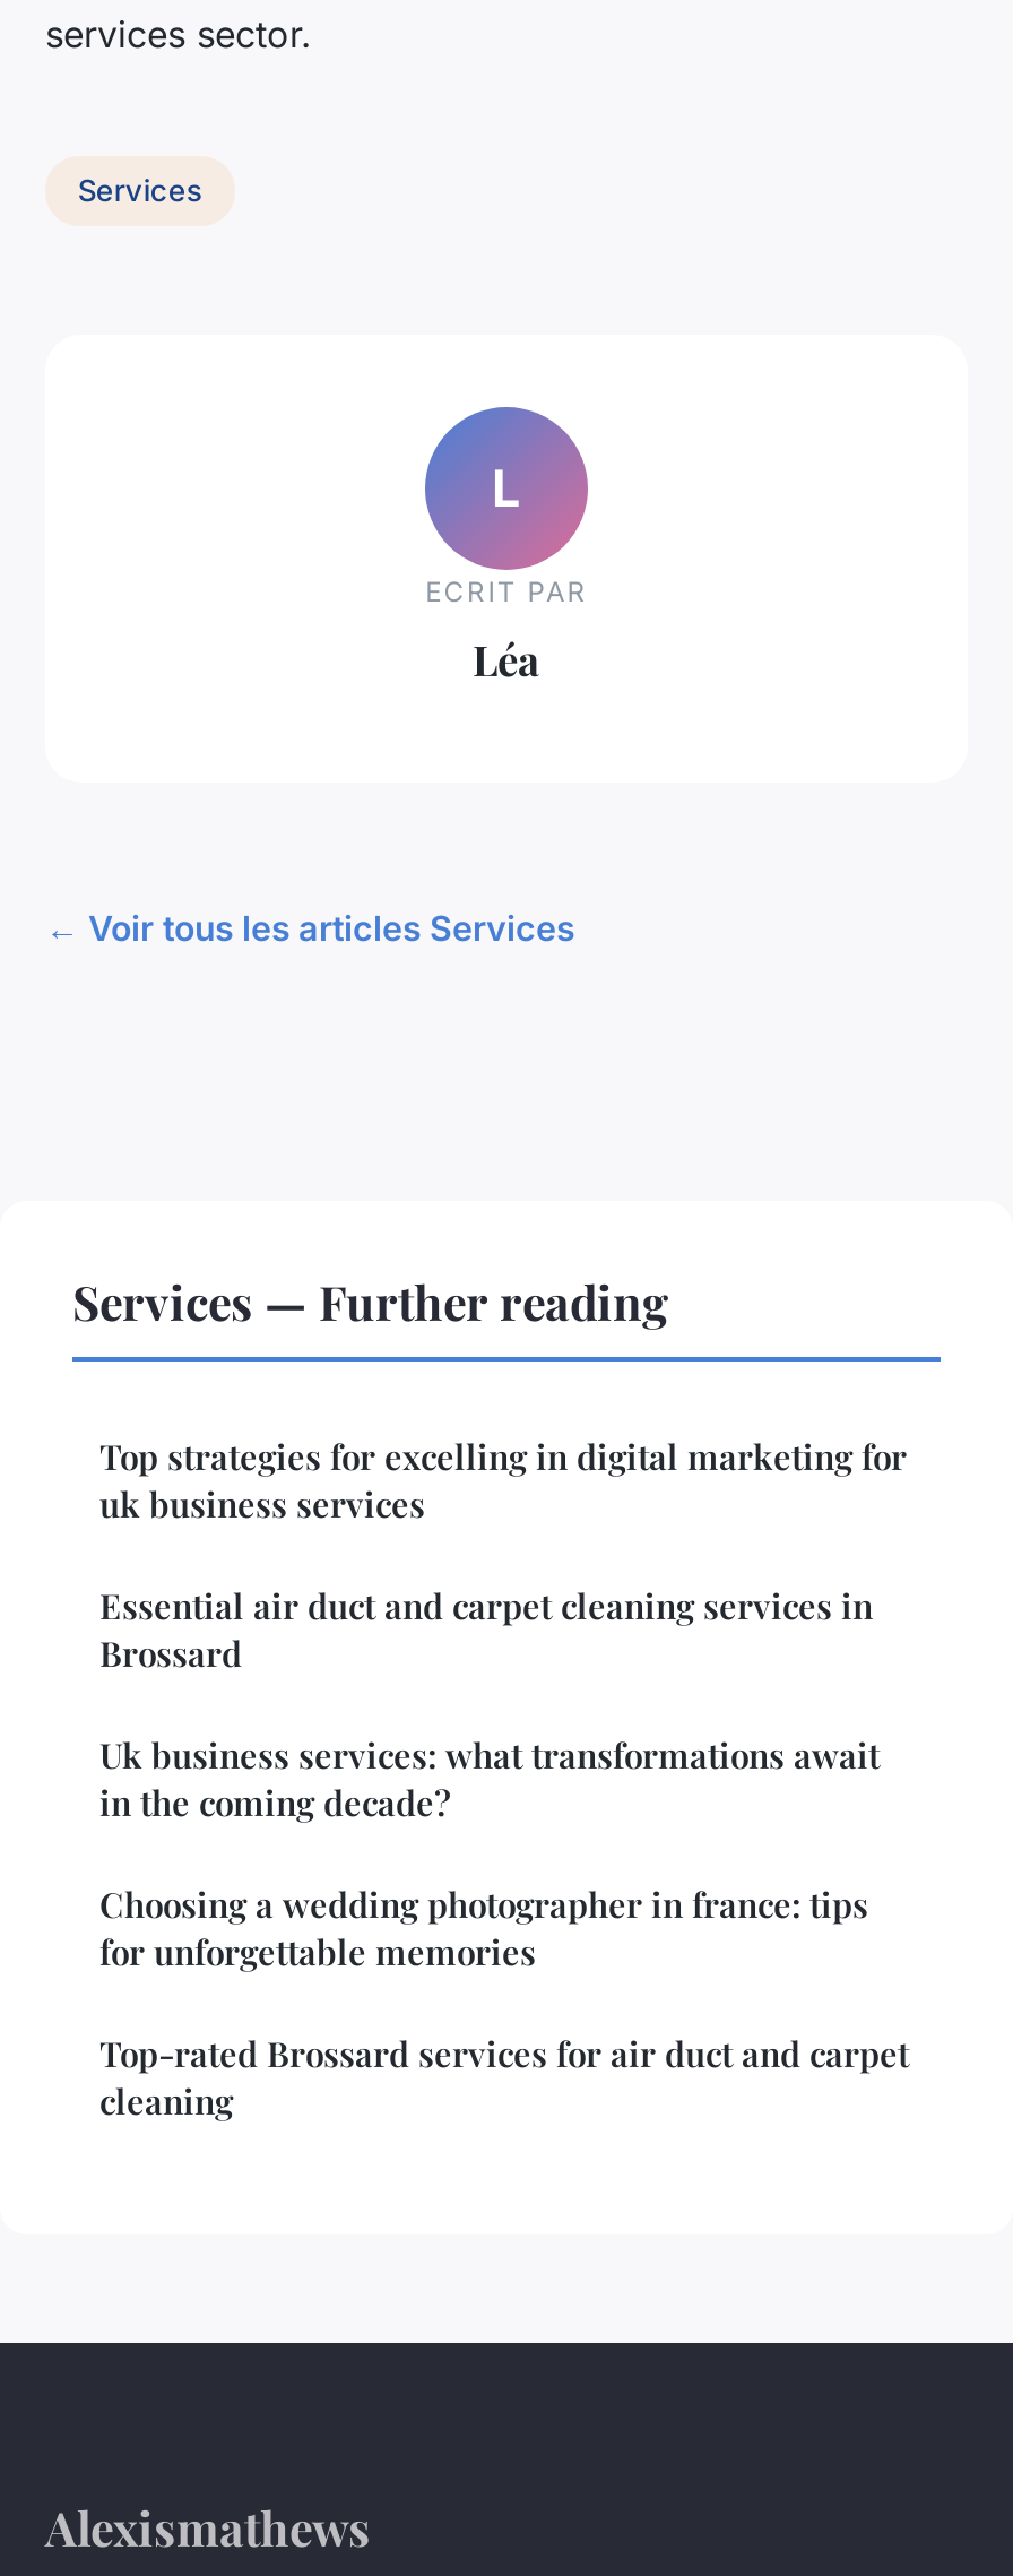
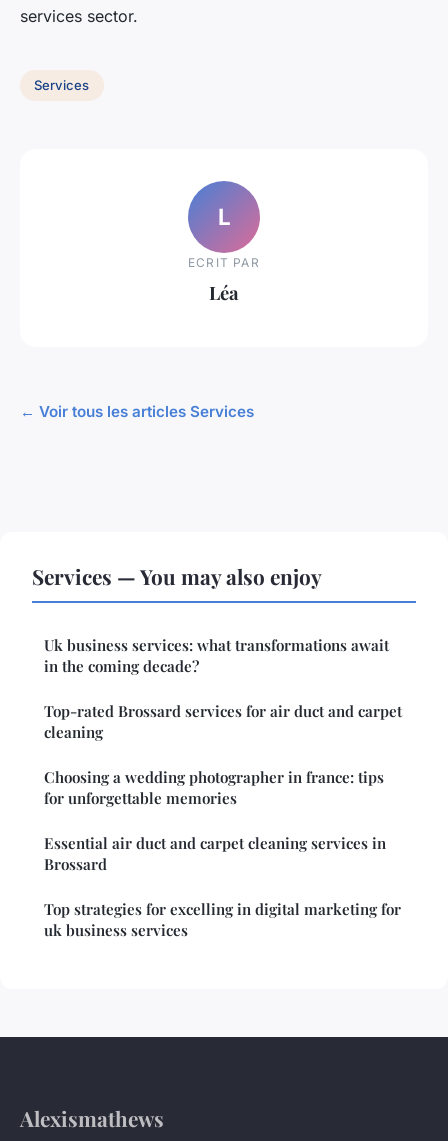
- Services — Further reading
+ Services — You may also enjoy

moved down: Essential air duct and carpet cleaning services in | Brossard | Top strategies for excelling in digital marketing for | uk business services

moved up: Uk business services: what transformations await | in the coming decade?

moved down: Choosing a wedding photographer in france: tips | for unforgettable memories

moved up: Top-rated Brossard services for air duct and carpet | cleaning
